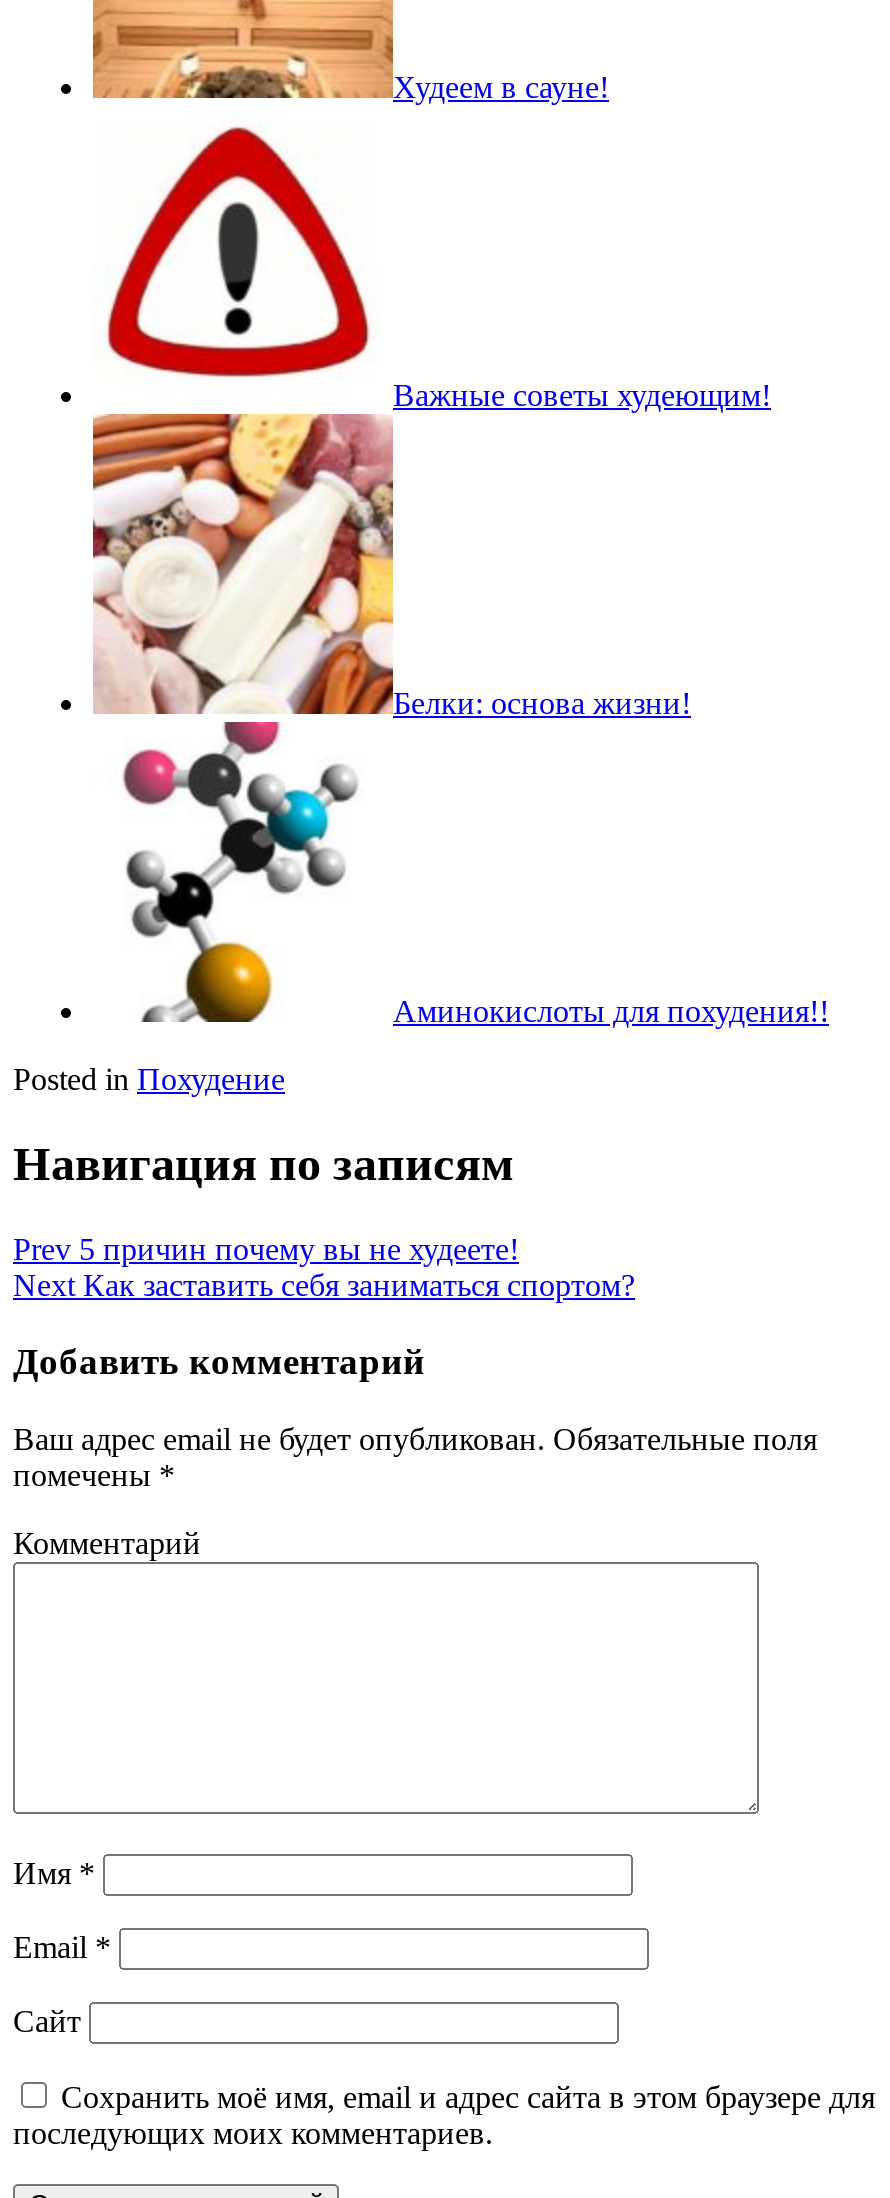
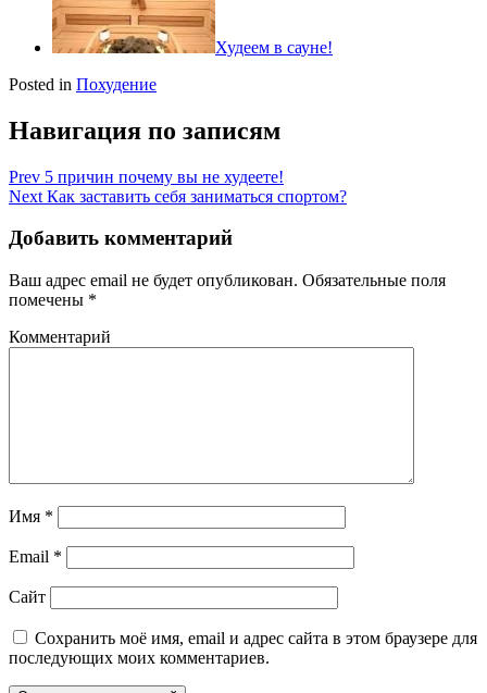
- [image]
- Важные советы худеющим!

- [image]
- Белки: основа жизни!

- Аминокислоты для похудения!!
